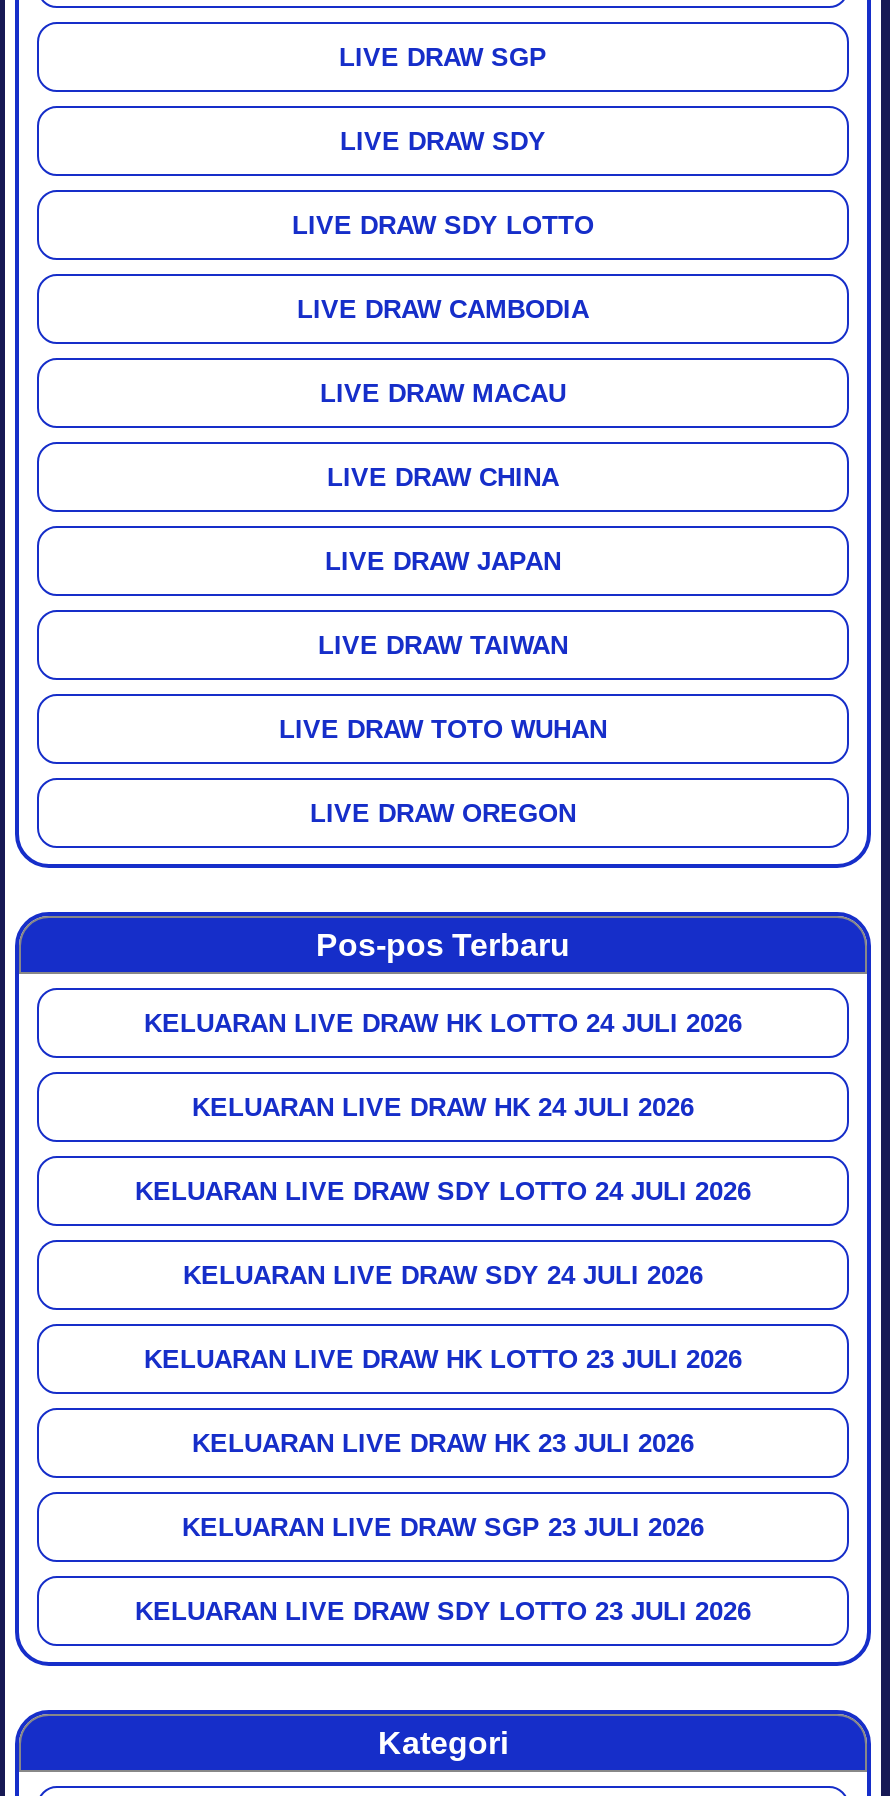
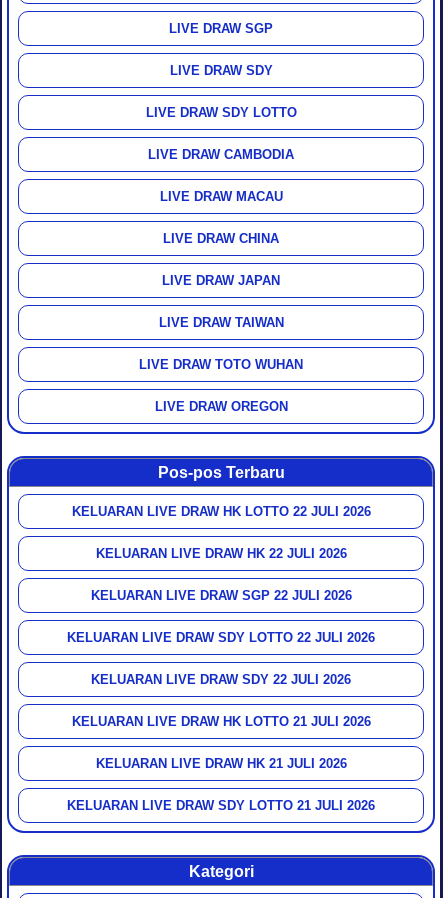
- KELUARAN LIVE DRAW HK LOTTO 24 JULI 2026
+ KELUARAN LIVE DRAW HK LOTTO 22 JULI 2026

- KELUARAN LIVE DRAW HK 24 JULI 2026
+ KELUARAN LIVE DRAW HK 22 JULI 2026

- KELUARAN LIVE DRAW SDY LOTTO 24 JULI 2026
+ KELUARAN LIVE DRAW SGP 22 JULI 2026

- KELUARAN LIVE DRAW SDY 24 JULI 2026
+ KELUARAN LIVE DRAW SDY LOTTO 22 JULI 2026

- KELUARAN LIVE DRAW HK LOTTO 23 JULI 2026
+ KELUARAN LIVE DRAW SDY 22 JULI 2026

- KELUARAN LIVE DRAW HK 23 JULI 2026
+ KELUARAN LIVE DRAW HK LOTTO 21 JULI 2026

- KELUARAN LIVE DRAW SGP 23 JULI 2026
+ KELUARAN LIVE DRAW HK 21 JULI 2026

- KELUARAN LIVE DRAW SDY LOTTO 23 JULI 2026
+ KELUARAN LIVE DRAW SDY LOTTO 21 JULI 2026
